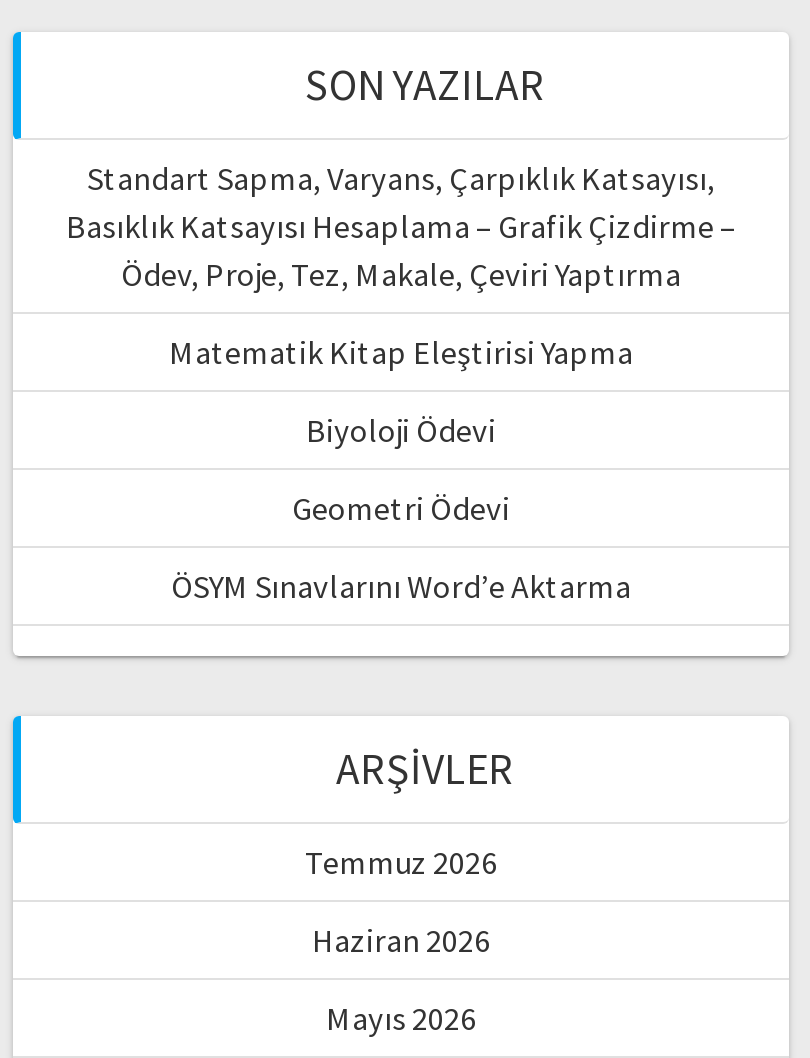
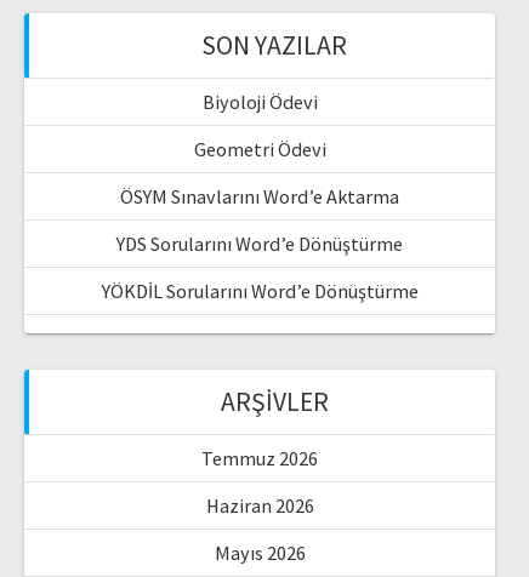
- Standart Sapma, Varyans, Çarpıklık Katsayısı,
- Basıklık Katsayısı Hesaplama – Grafik Çizdirme –
- Ödev, Proje, Tez, Makale, Çeviri Yaptırma
- Matematik Kitap Eleştirisi Yapma

moved up: Biyoloji Ödevi | Geometri Ödevi | ÖSYM Sınavlarını Word’e Aktarma

+ YDS Sorularını Word’e Dönüştürme
+ YÖKDİL Sorularını Word’e Dönüştürme
